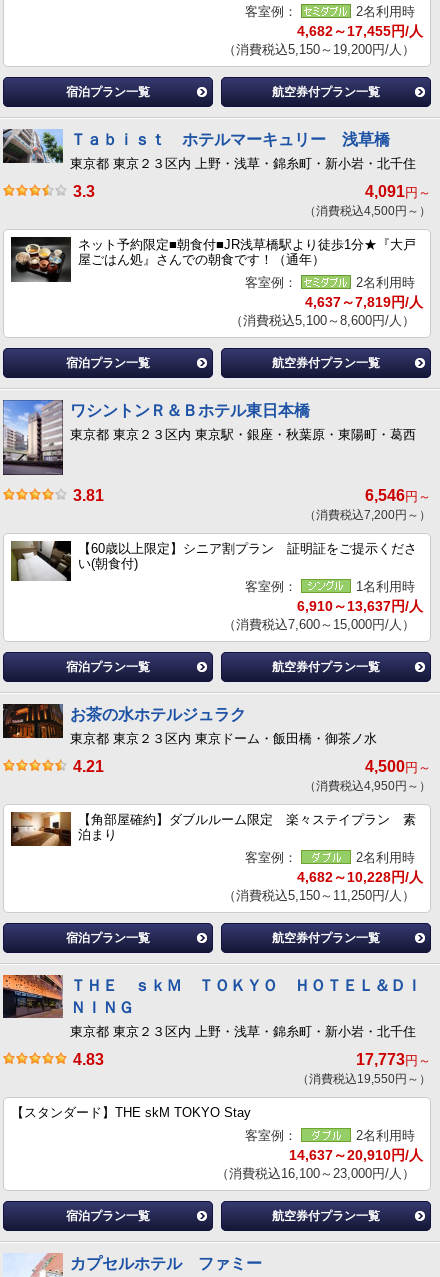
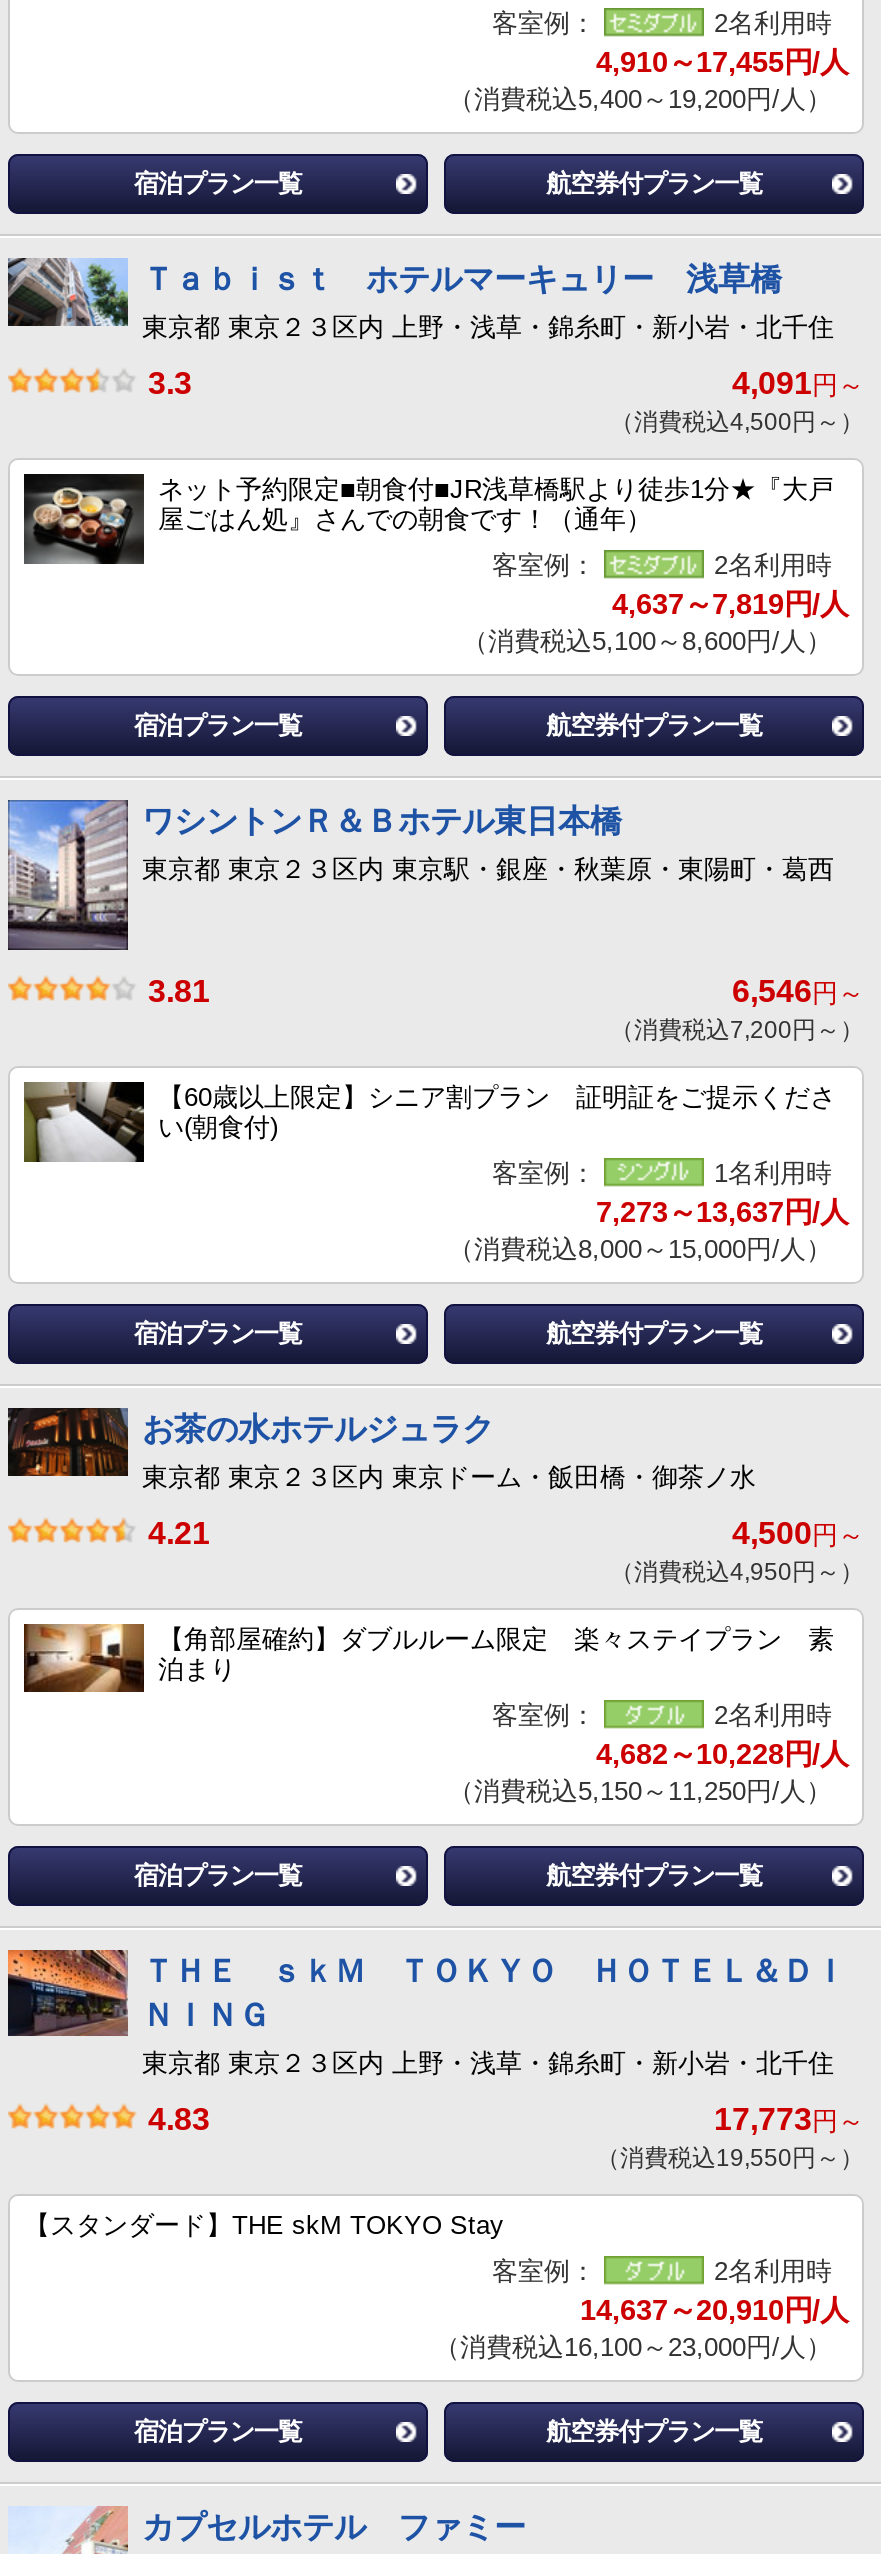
- 4,682～17,455円/人
+ 4,910～17,455円/人

- （消費税込5,150～19,200円/人）
+ （消費税込5,400～19,200円/人）

- 6,910～13,637円/人
+ 7,273～13,637円/人

- （消費税込7,600～15,000円/人）
+ （消費税込8,000～15,000円/人）
